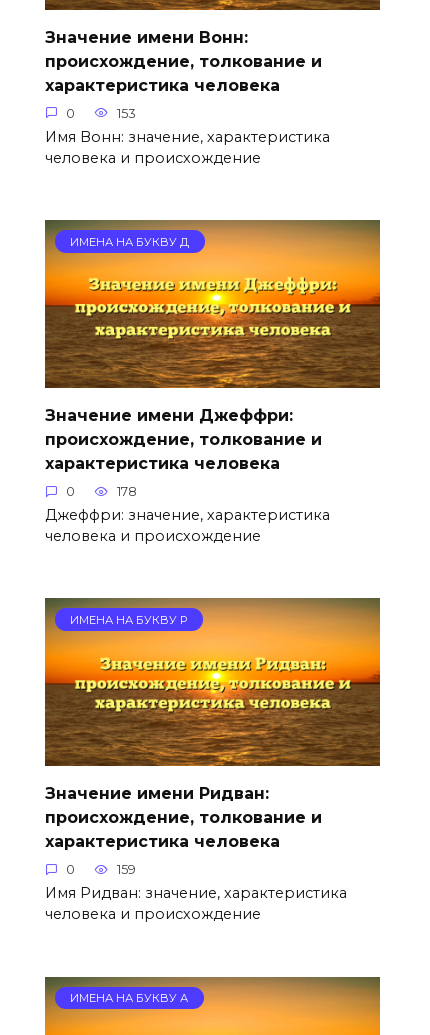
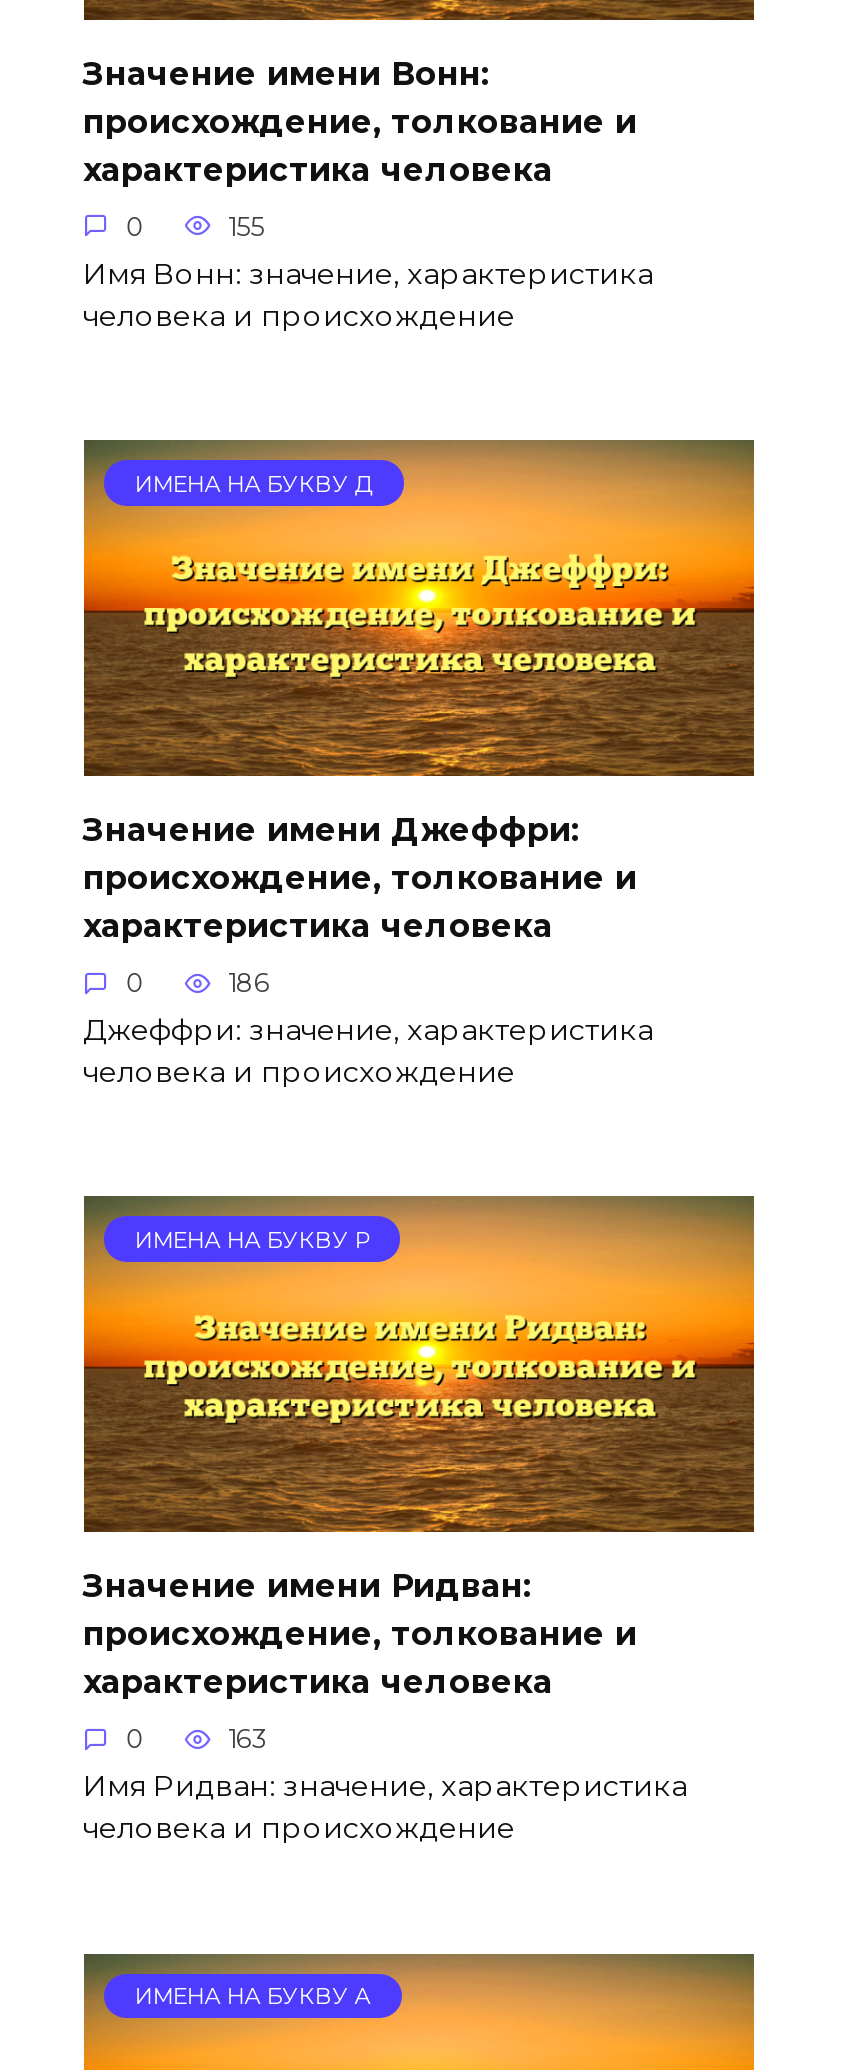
- 153
+ 155

- 178
+ 186

- 159
+ 163
